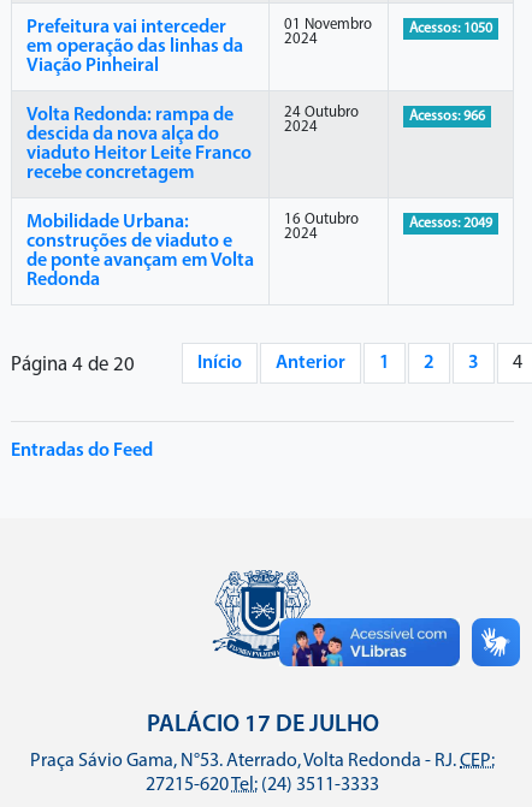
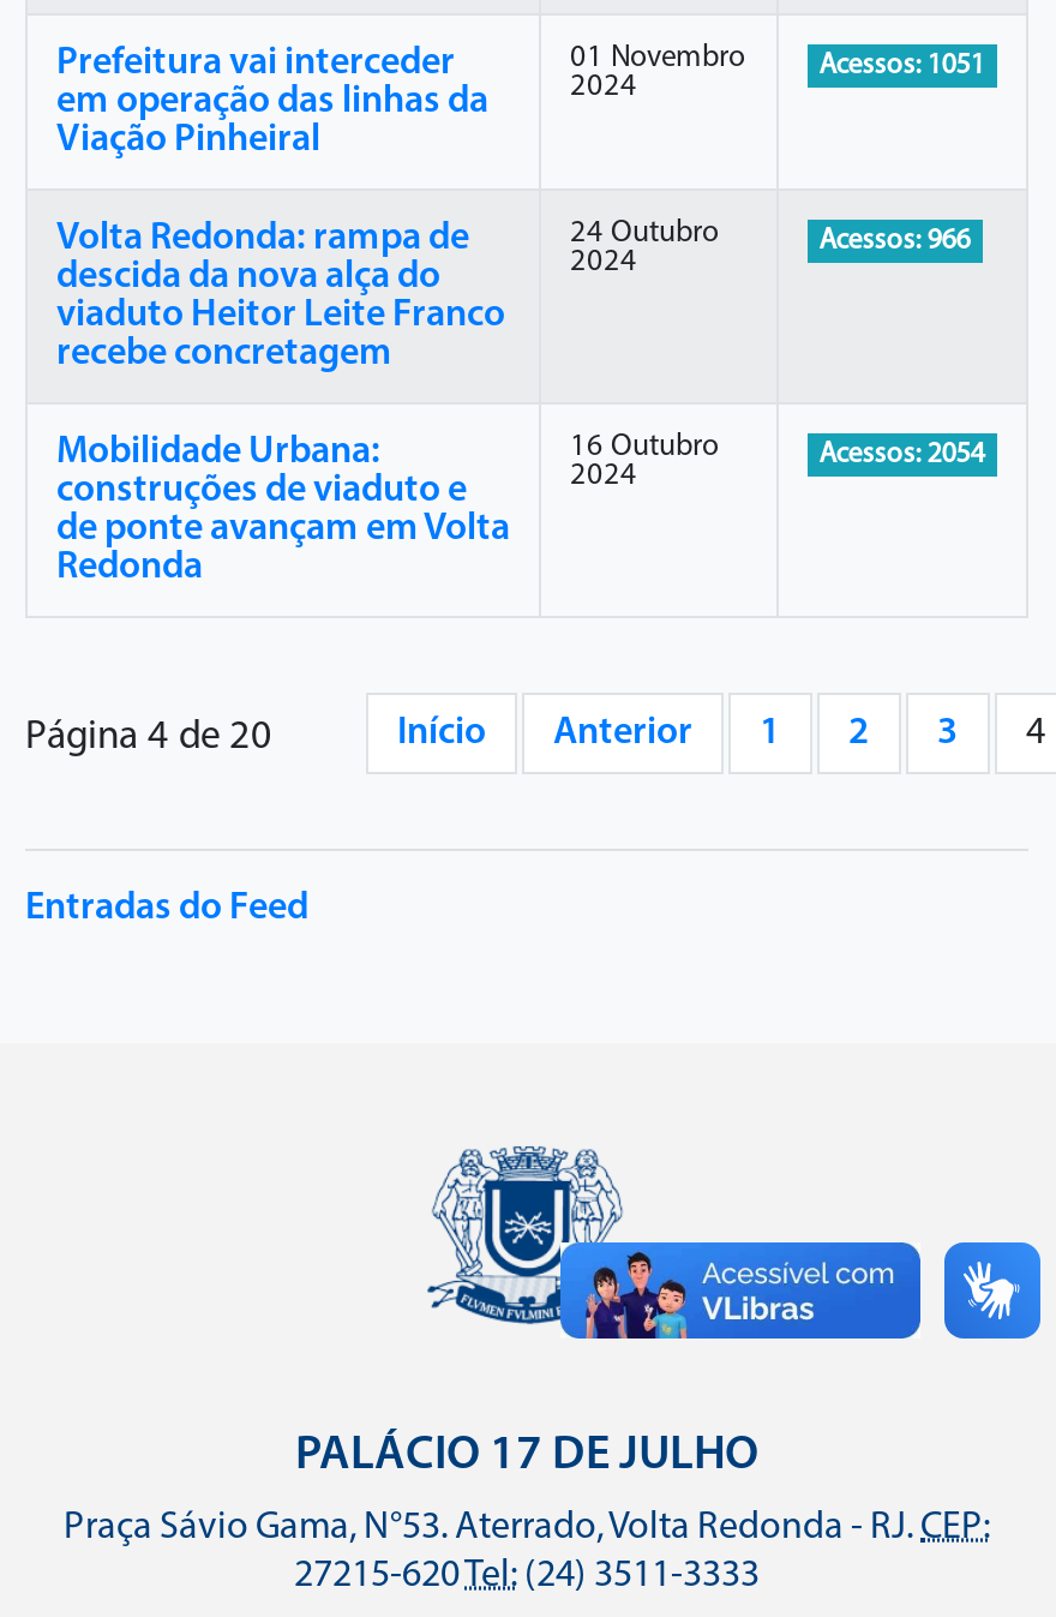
- Acessos: 1050
+ Acessos: 1051

- Acessos: 2049
+ Acessos: 2054
